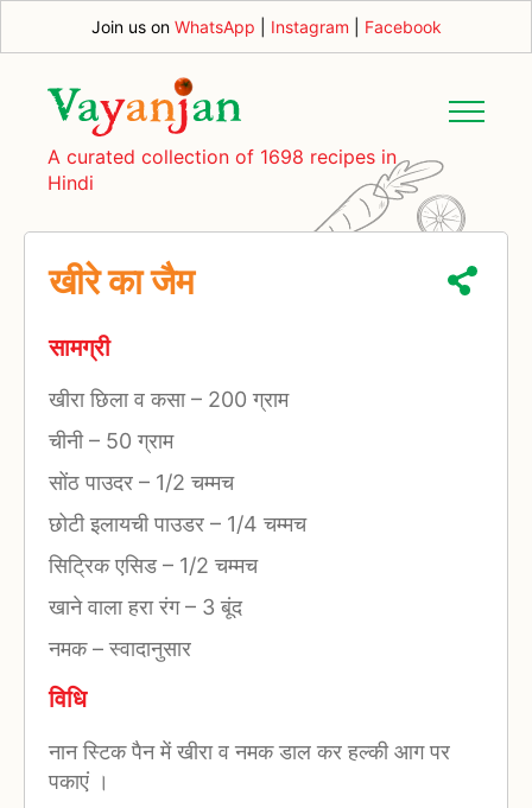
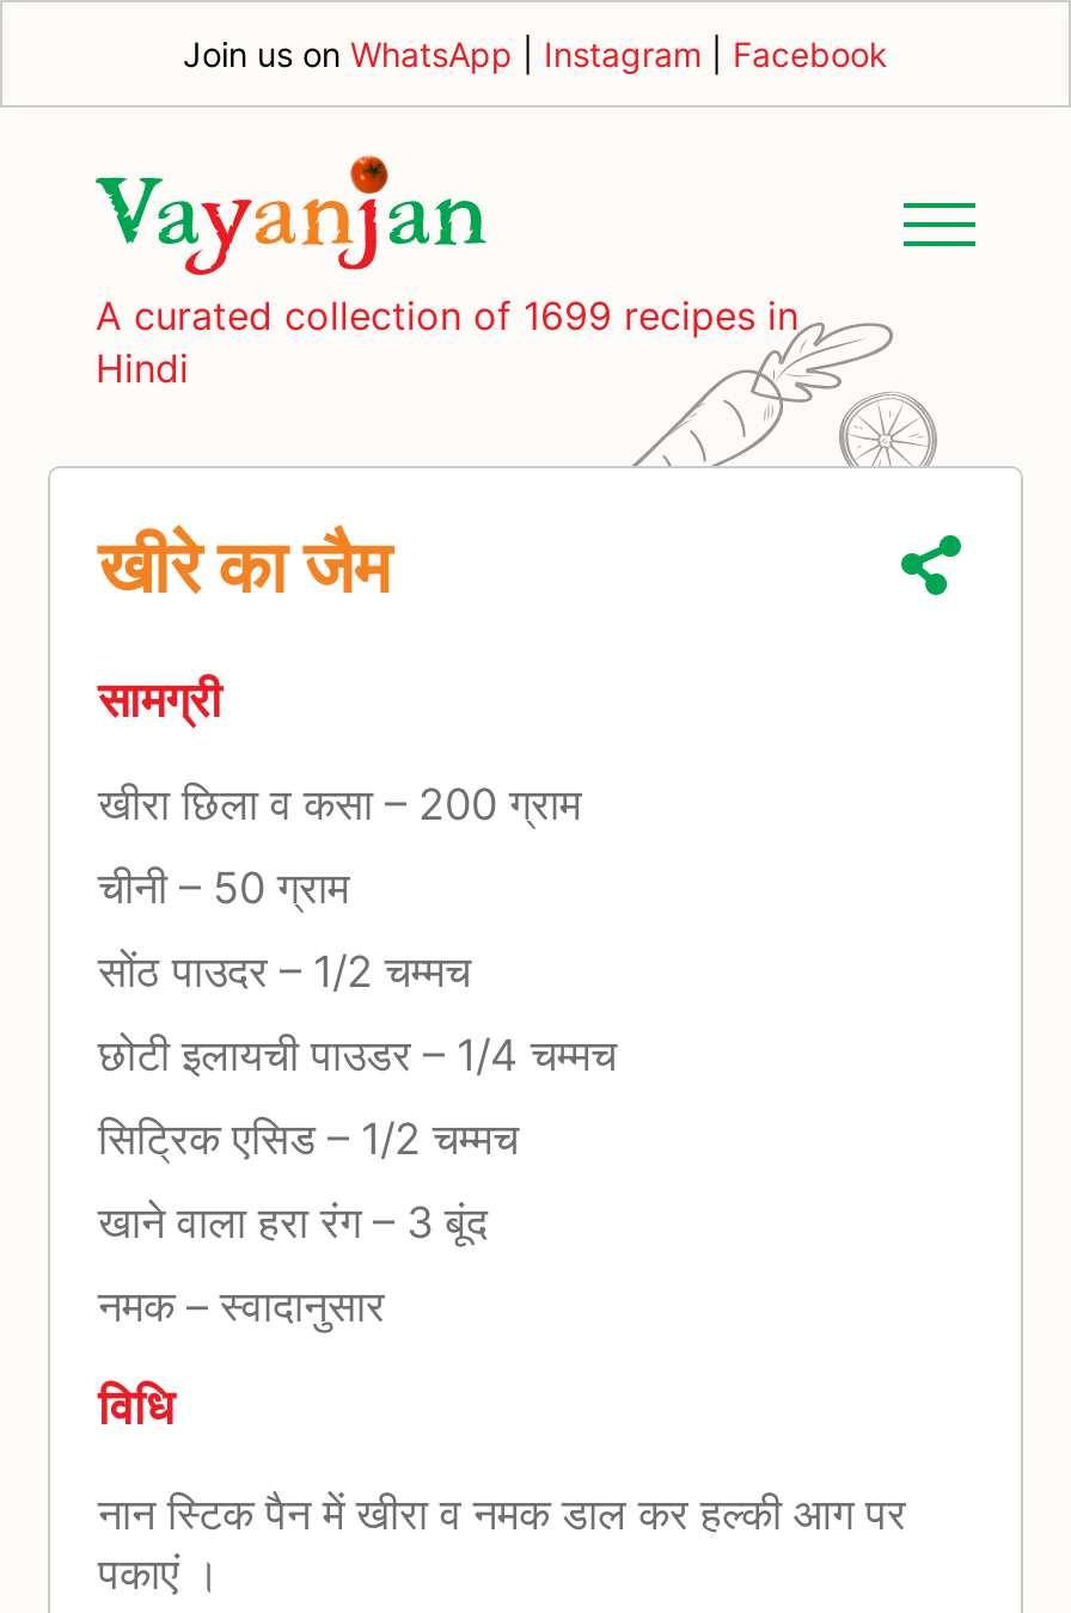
- A curated collection of 1698 recipes in
+ A curated collection of 1699 recipes in
